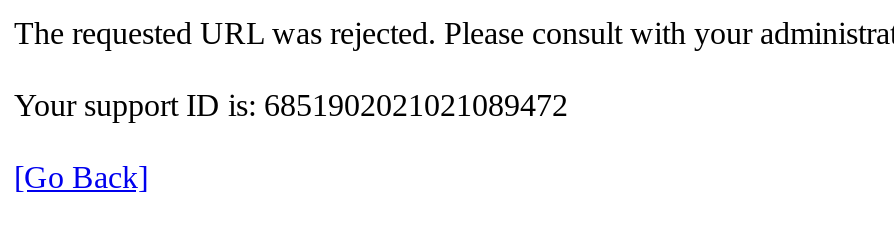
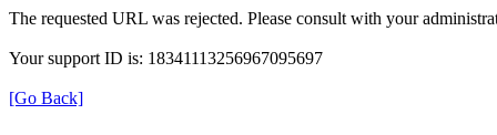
- Your support ID is: 6851902021021089472
+ Your support ID is: 18341113256967095697
